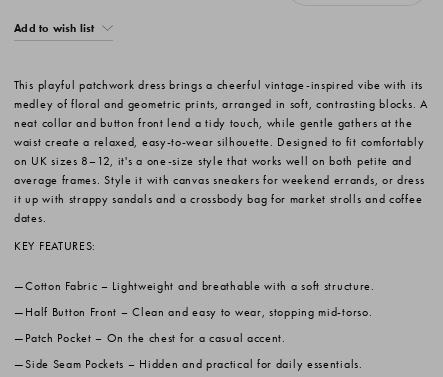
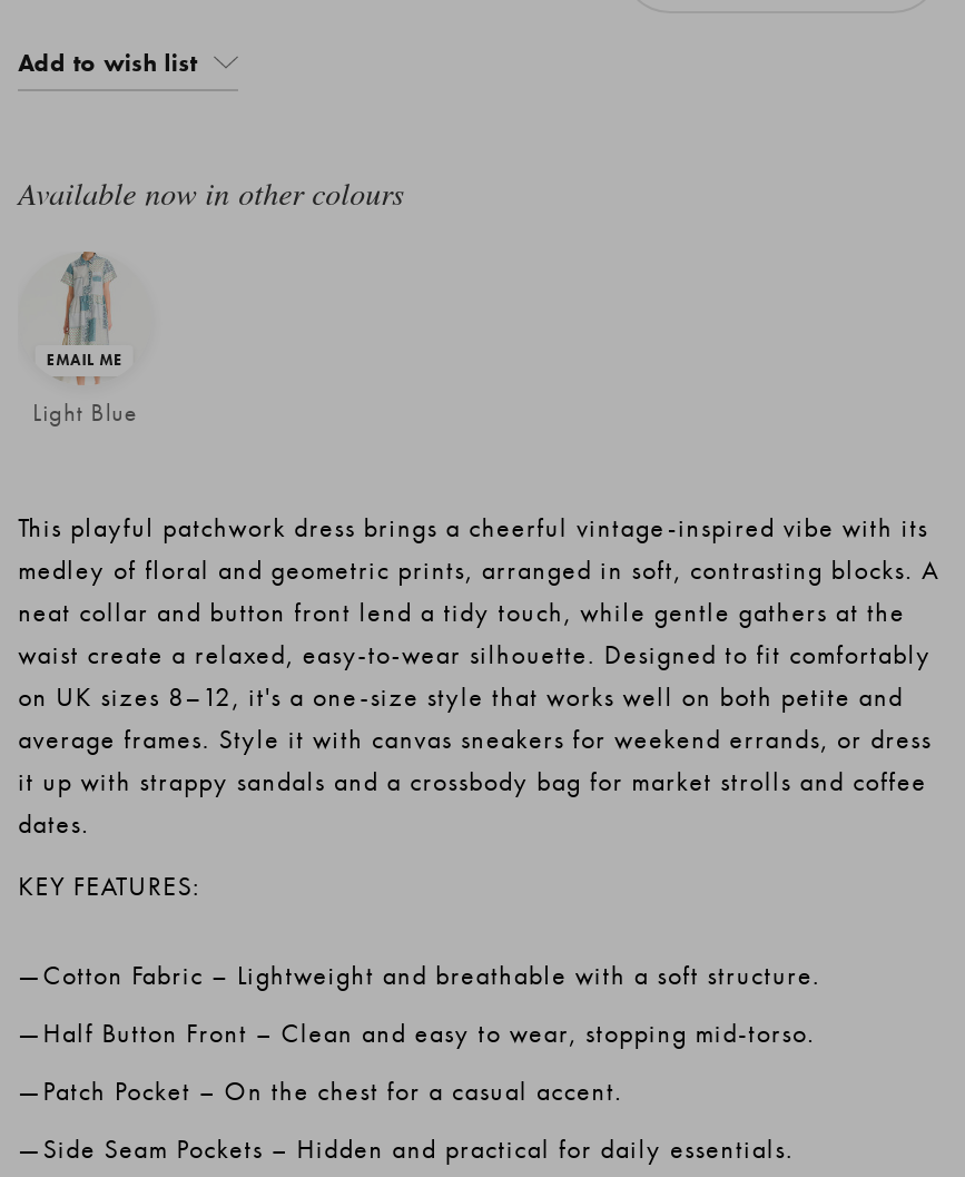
+ Available now in other colours

+ [image]
+ Light Blue
